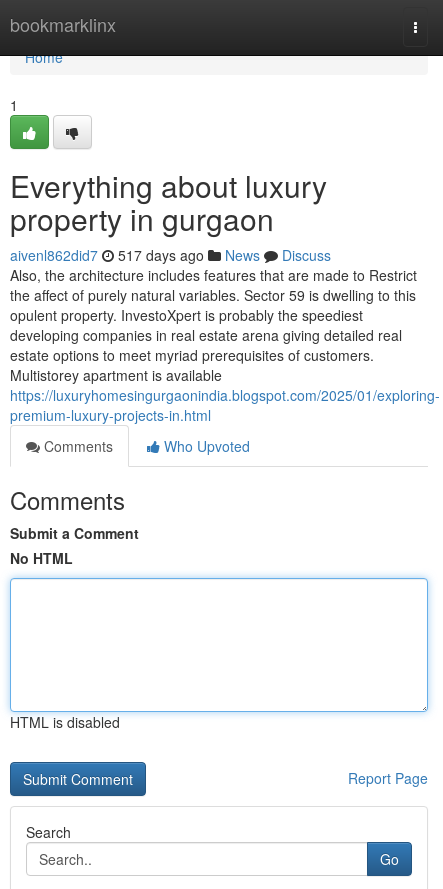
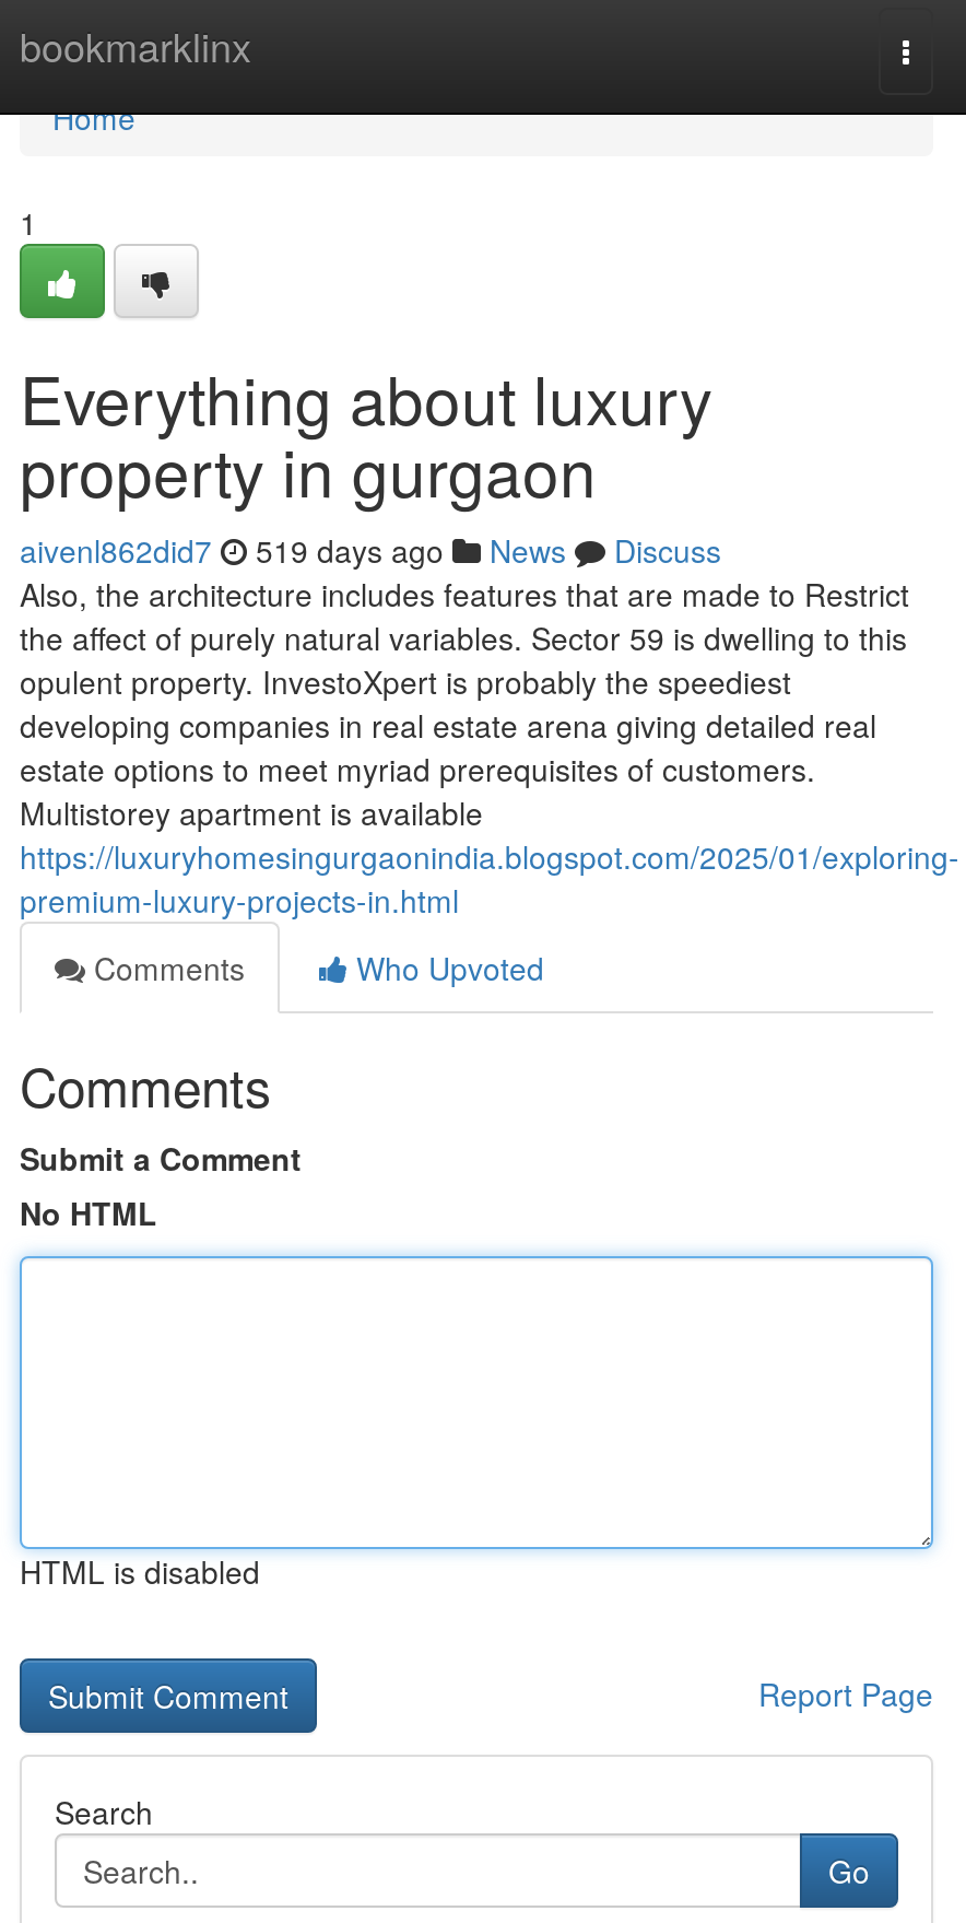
- aivenl862did7 517 days ago News Discuss
+ aivenl862did7 519 days ago News Discuss
